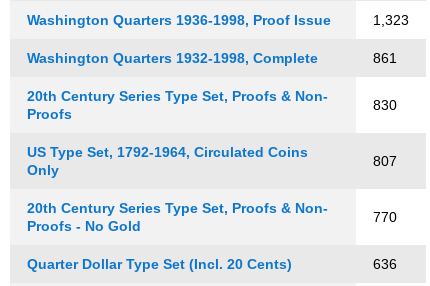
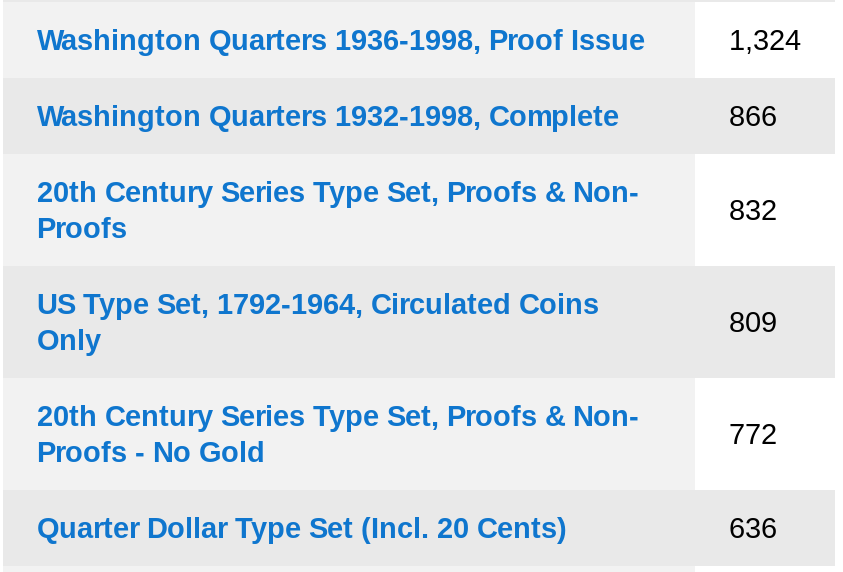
- 1,323
+ 1,324

- 861
+ 866

- 830
+ 832

- 807
+ 809

- 770
+ 772
